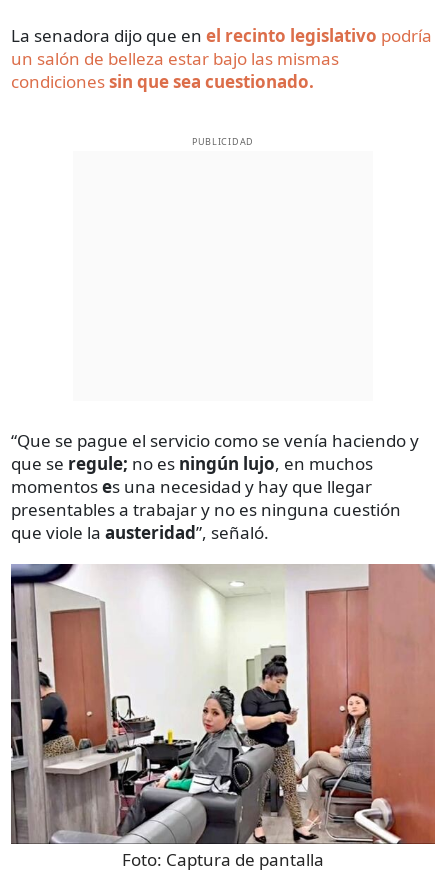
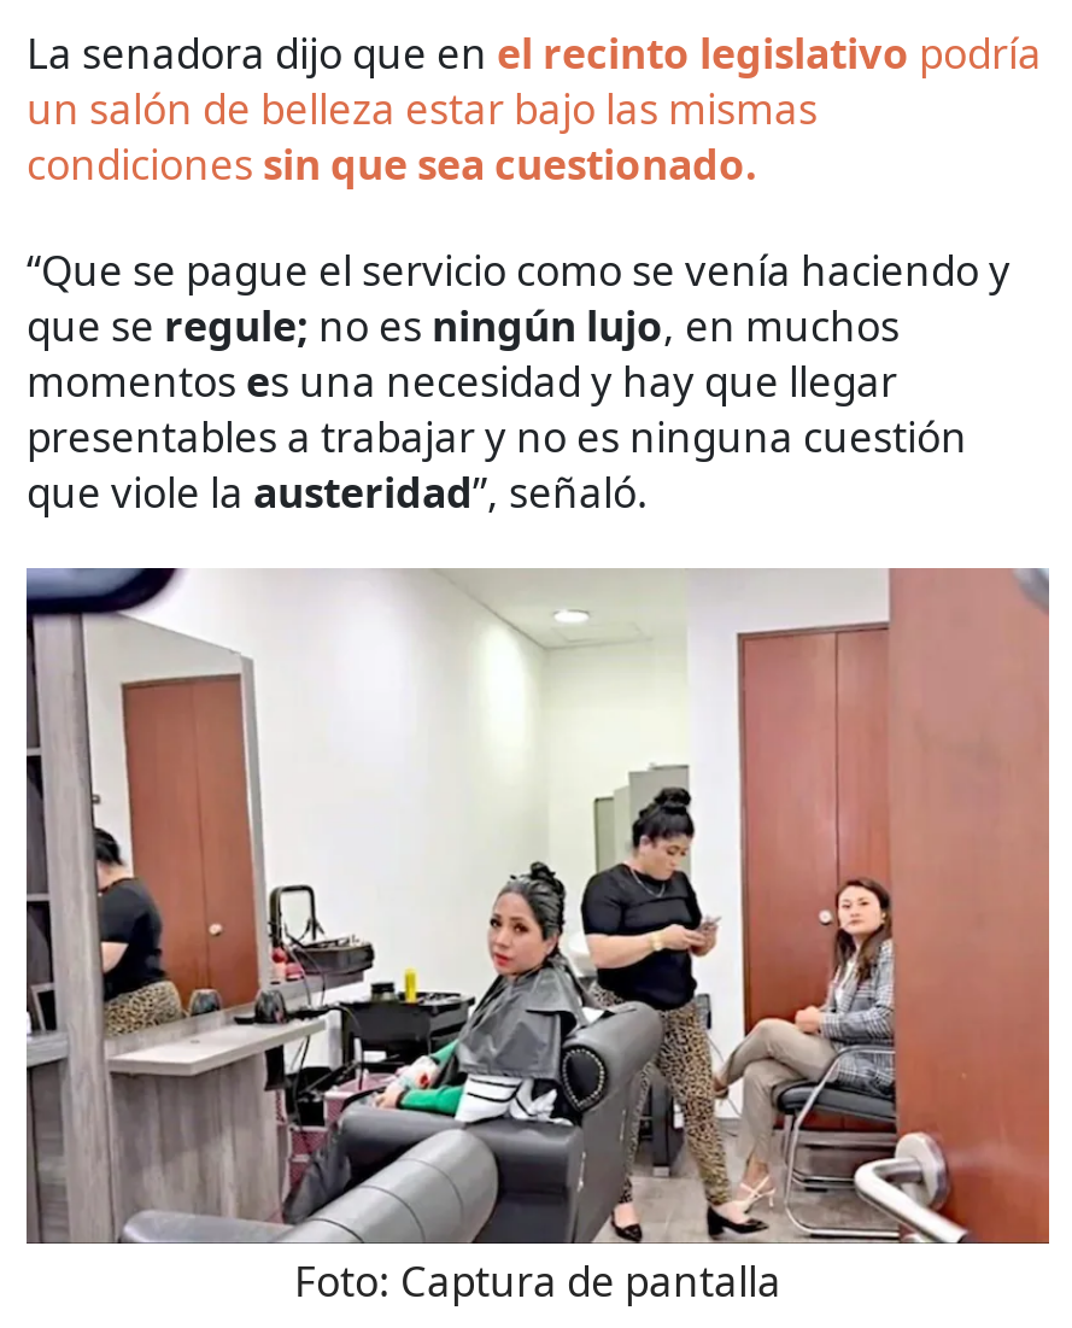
- PUBLICIDAD
